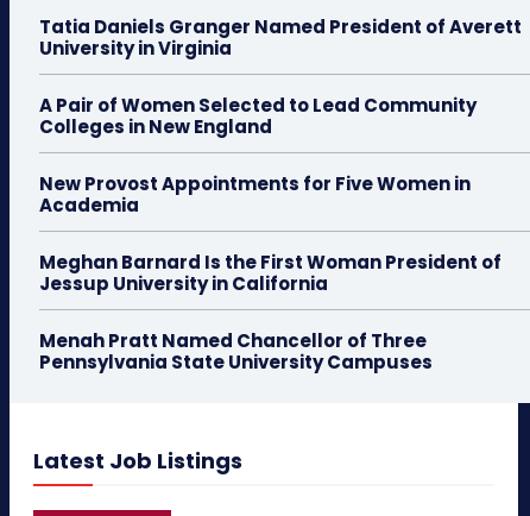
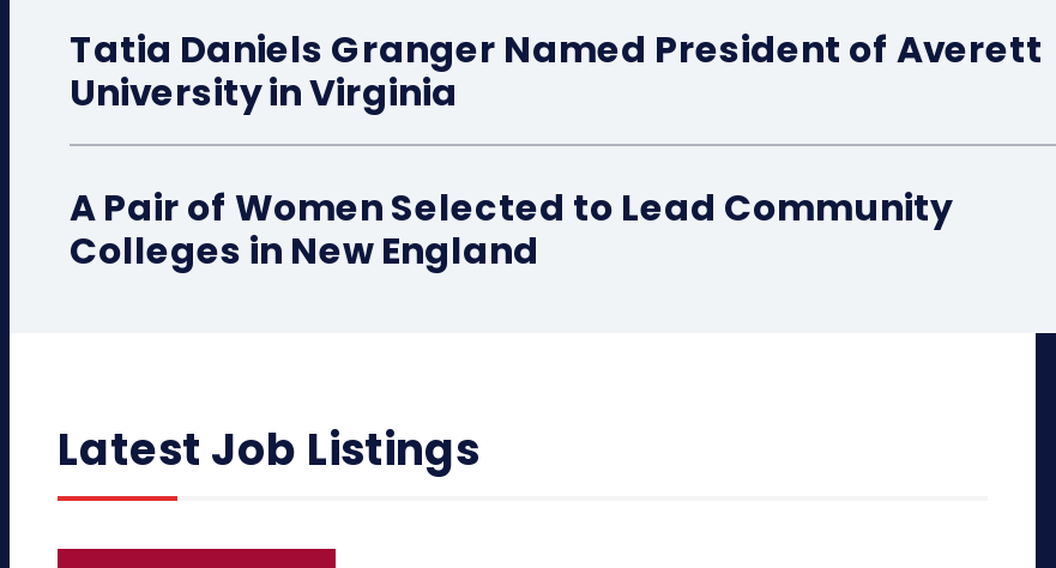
- New Provost Appointments for Five Women in
- Academia
- Meghan Barnard Is the First Woman President of
- Jessup University in California
- Menah Pratt Named Chancellor of Three
- Pennsylvania State University Campuses
